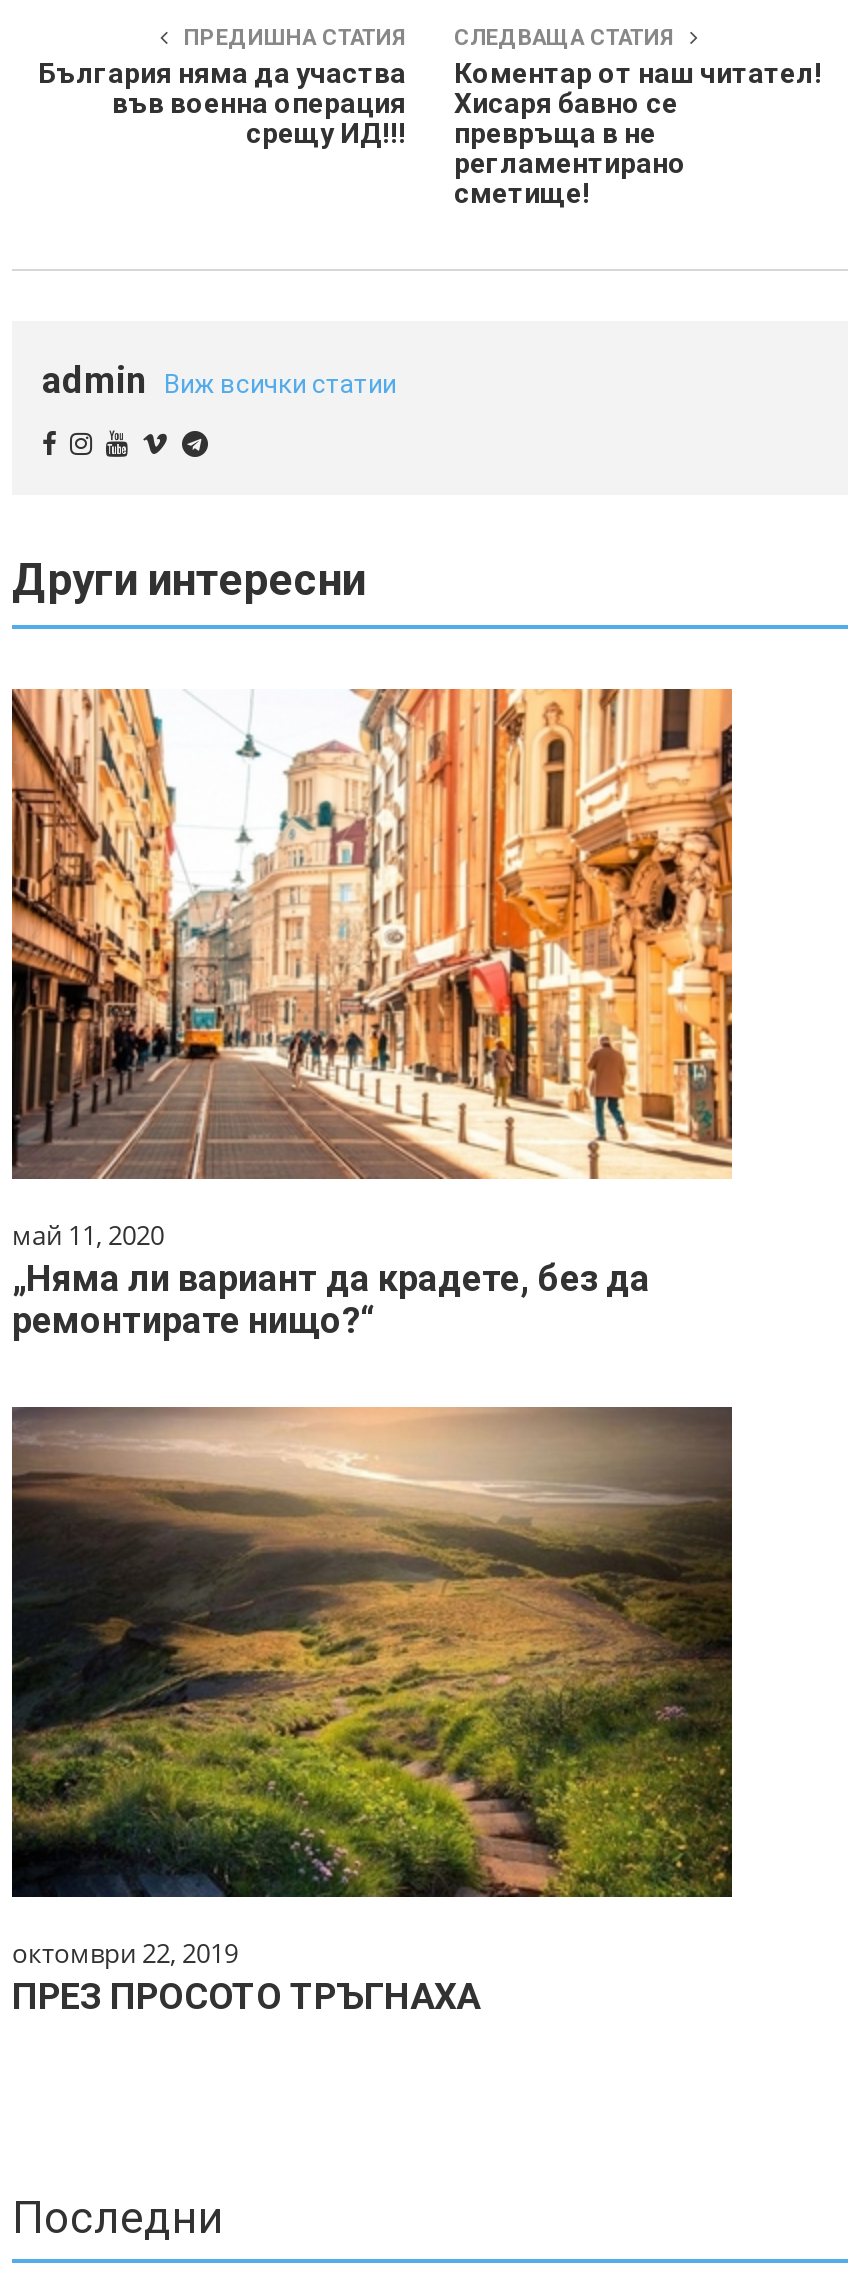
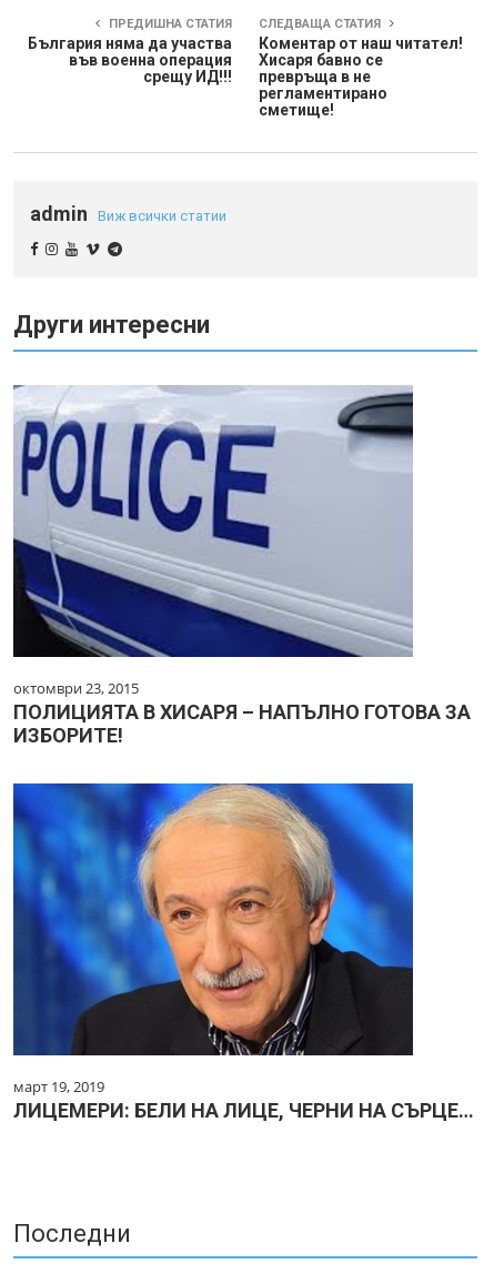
- [image]
- май 11, 2020
- „Няма ли вариант да крадете, без да
- ремонтирате нищо?“
+ [image]
+ октомври 23, 2015
+ ПОЛИЦИЯТА В ХИСАРЯ – НАПЪЛНО ГОТОВА ЗА
+ ИЗБОРИТЕ!

- [image]
- октомври 22, 2019
- ПРЕЗ ПРОСОТО ТРЪГНАХА
+ [image]
+ март 19, 2019
+ ЛИЦЕМЕРИ: БЕЛИ НА ЛИЦЕ, ЧЕРНИ НА СЪРЦЕ…
